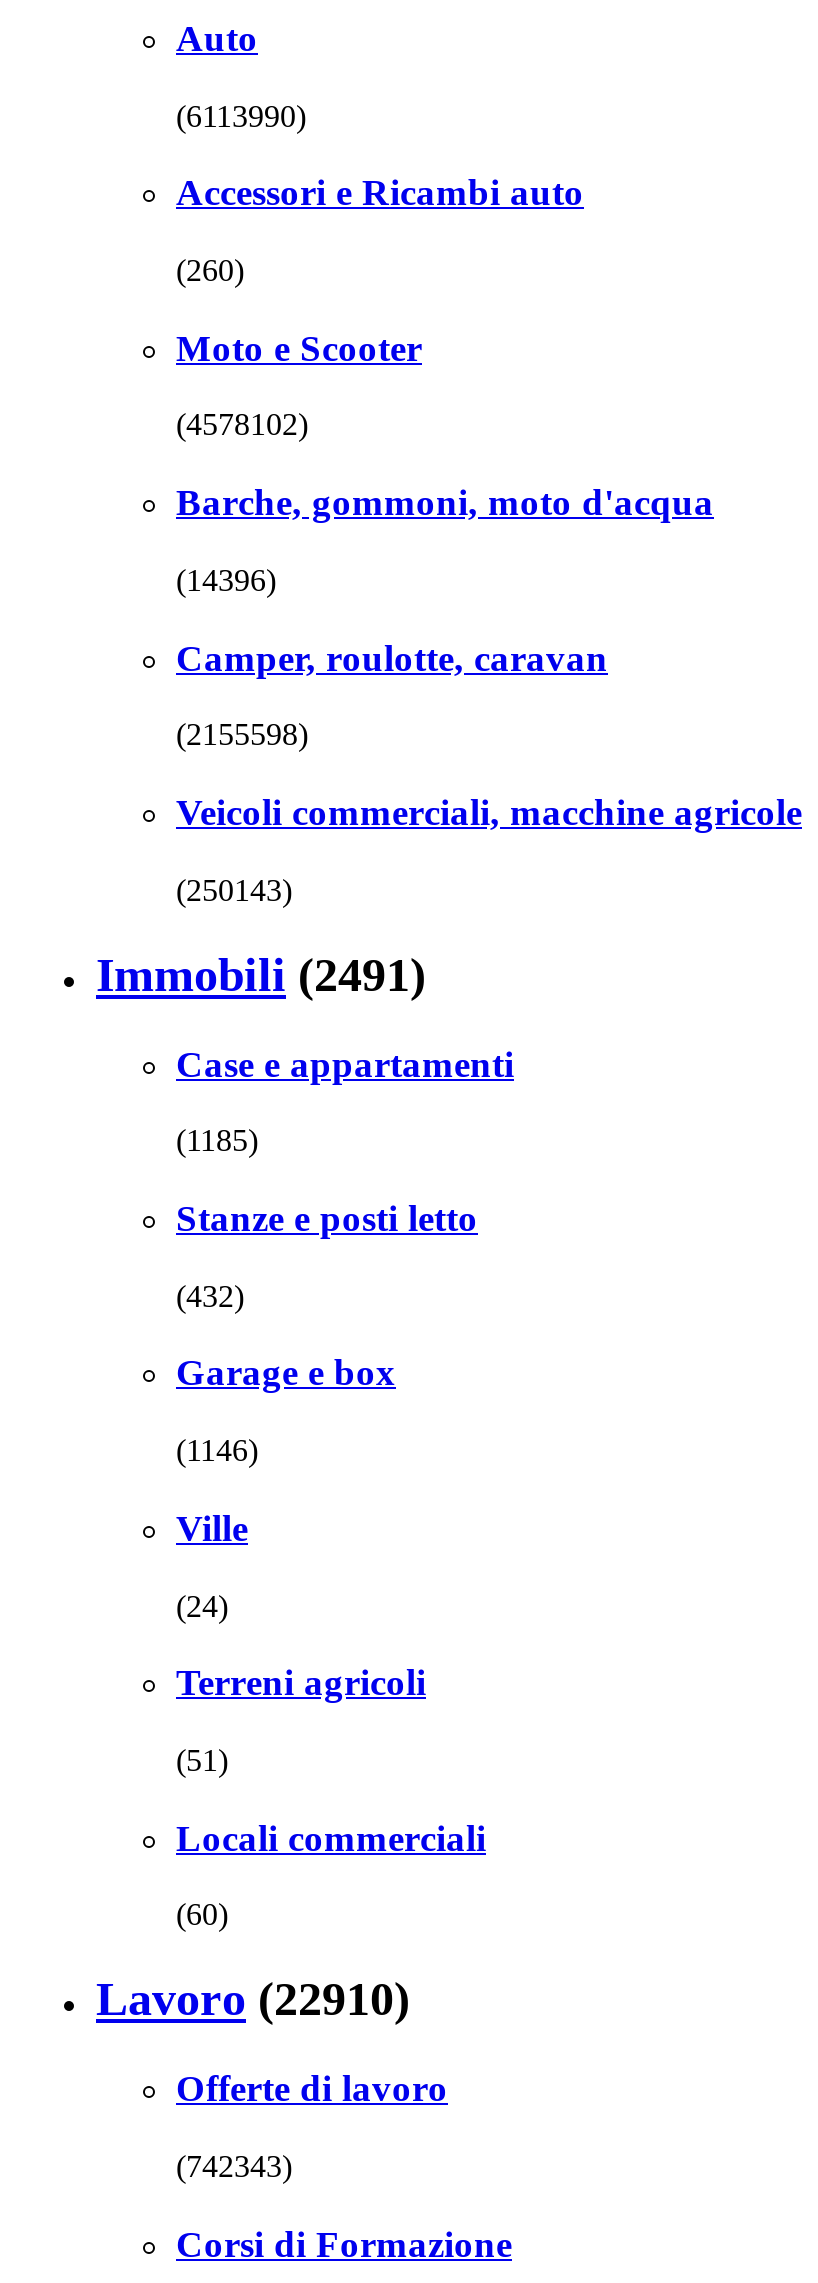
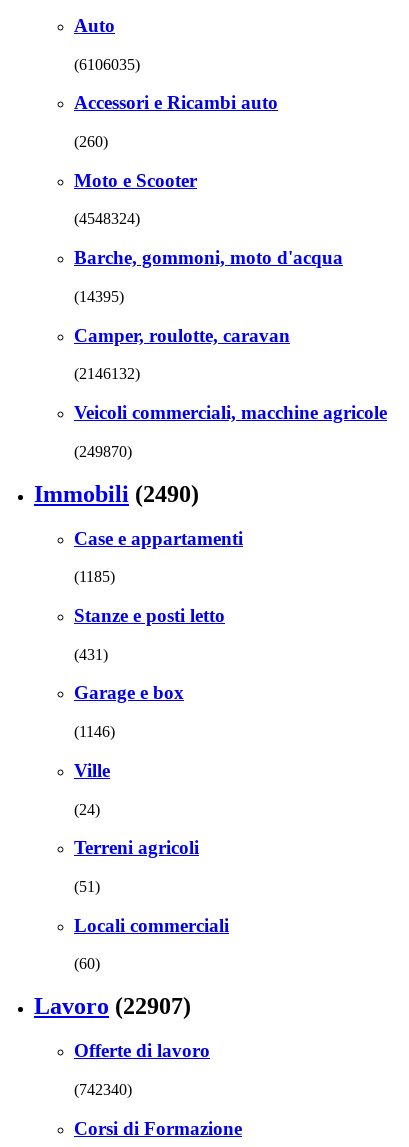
- (6113990)
+ (6106035)

- (4578102)
+ (4548324)

- (14396)
+ (14395)

- (2155598)
+ (2146132)

- (250143)
+ (249870)

- Immobili (2491)
+ Immobili (2490)

- (432)
+ (431)

- Lavoro (22910)
+ Lavoro (22907)

- (742343)
+ (742340)
